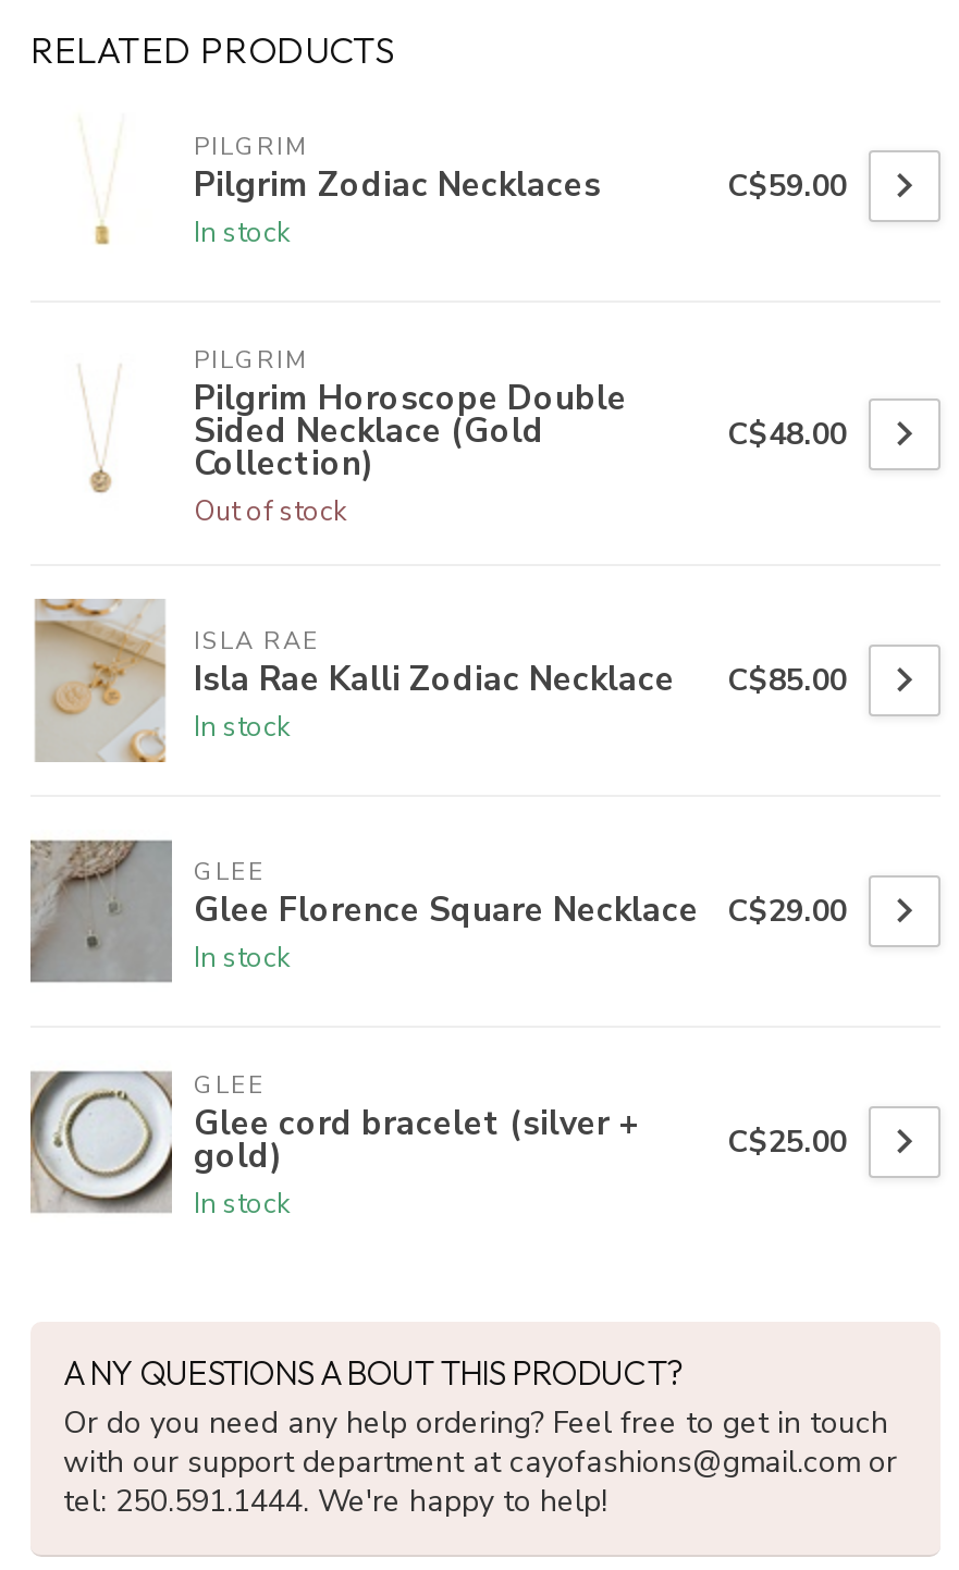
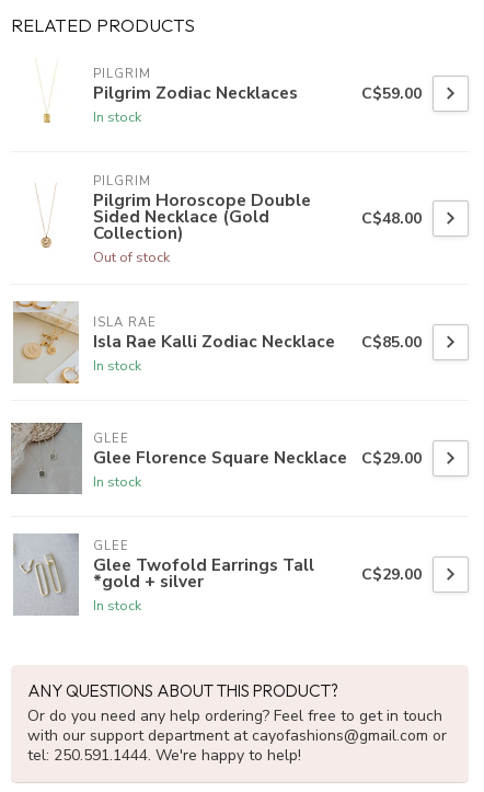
- [image]
- Glee cord bracelet (silver +
- gold)
+ [image]
+ Glee Twofold Earrings Tall
+ *gold + silver

- C$25.00
+ C$29.00
